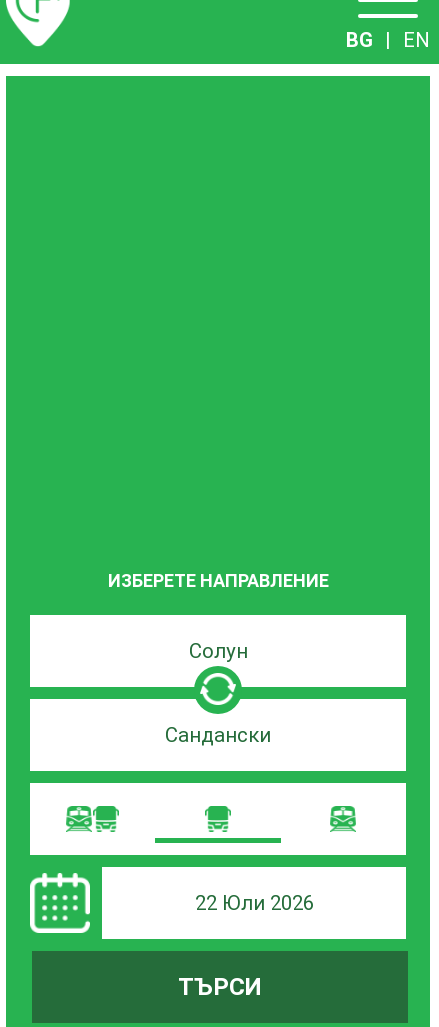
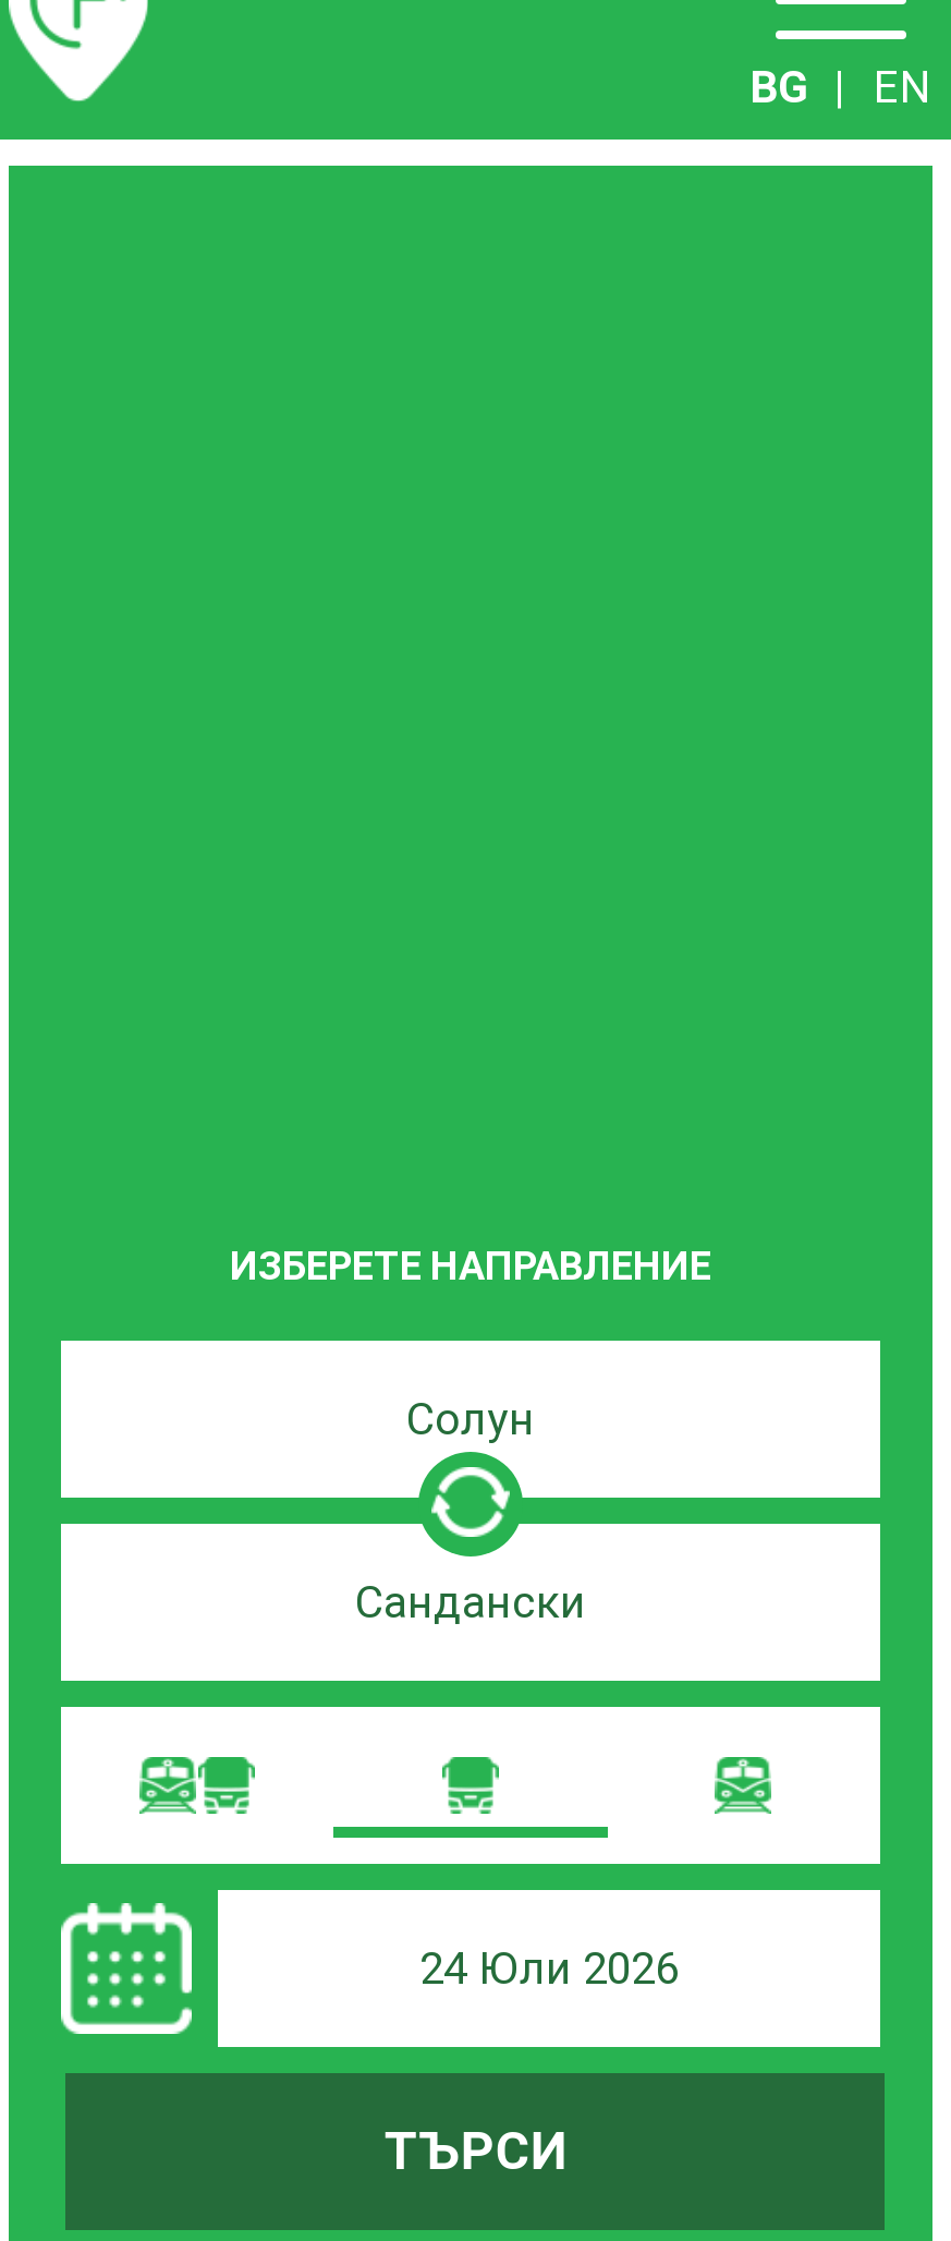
- 22 Юли 2026
+ 24 Юли 2026
